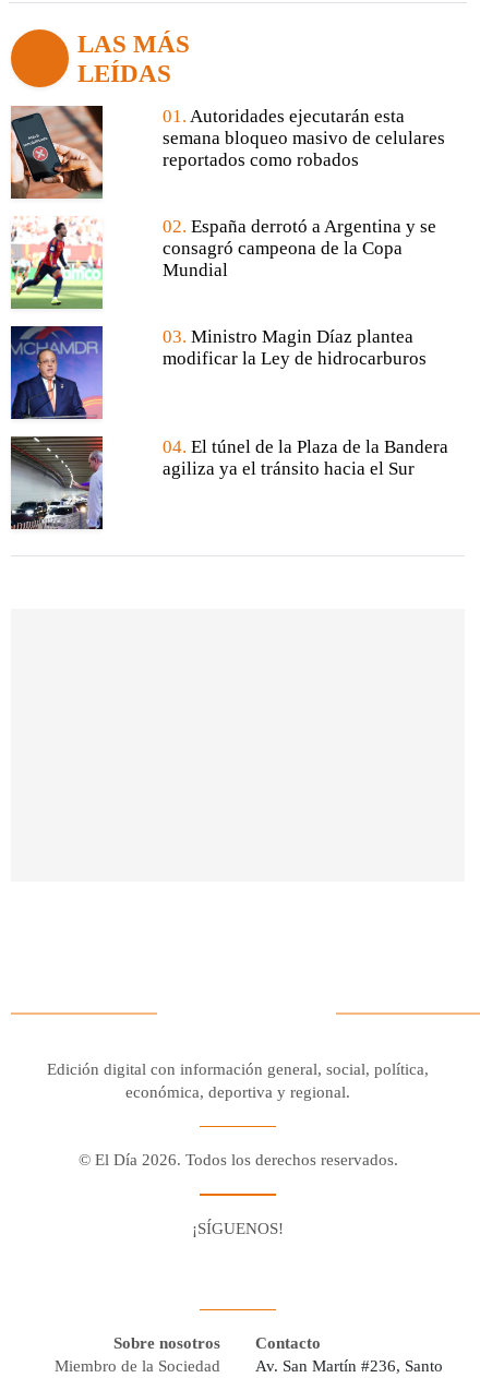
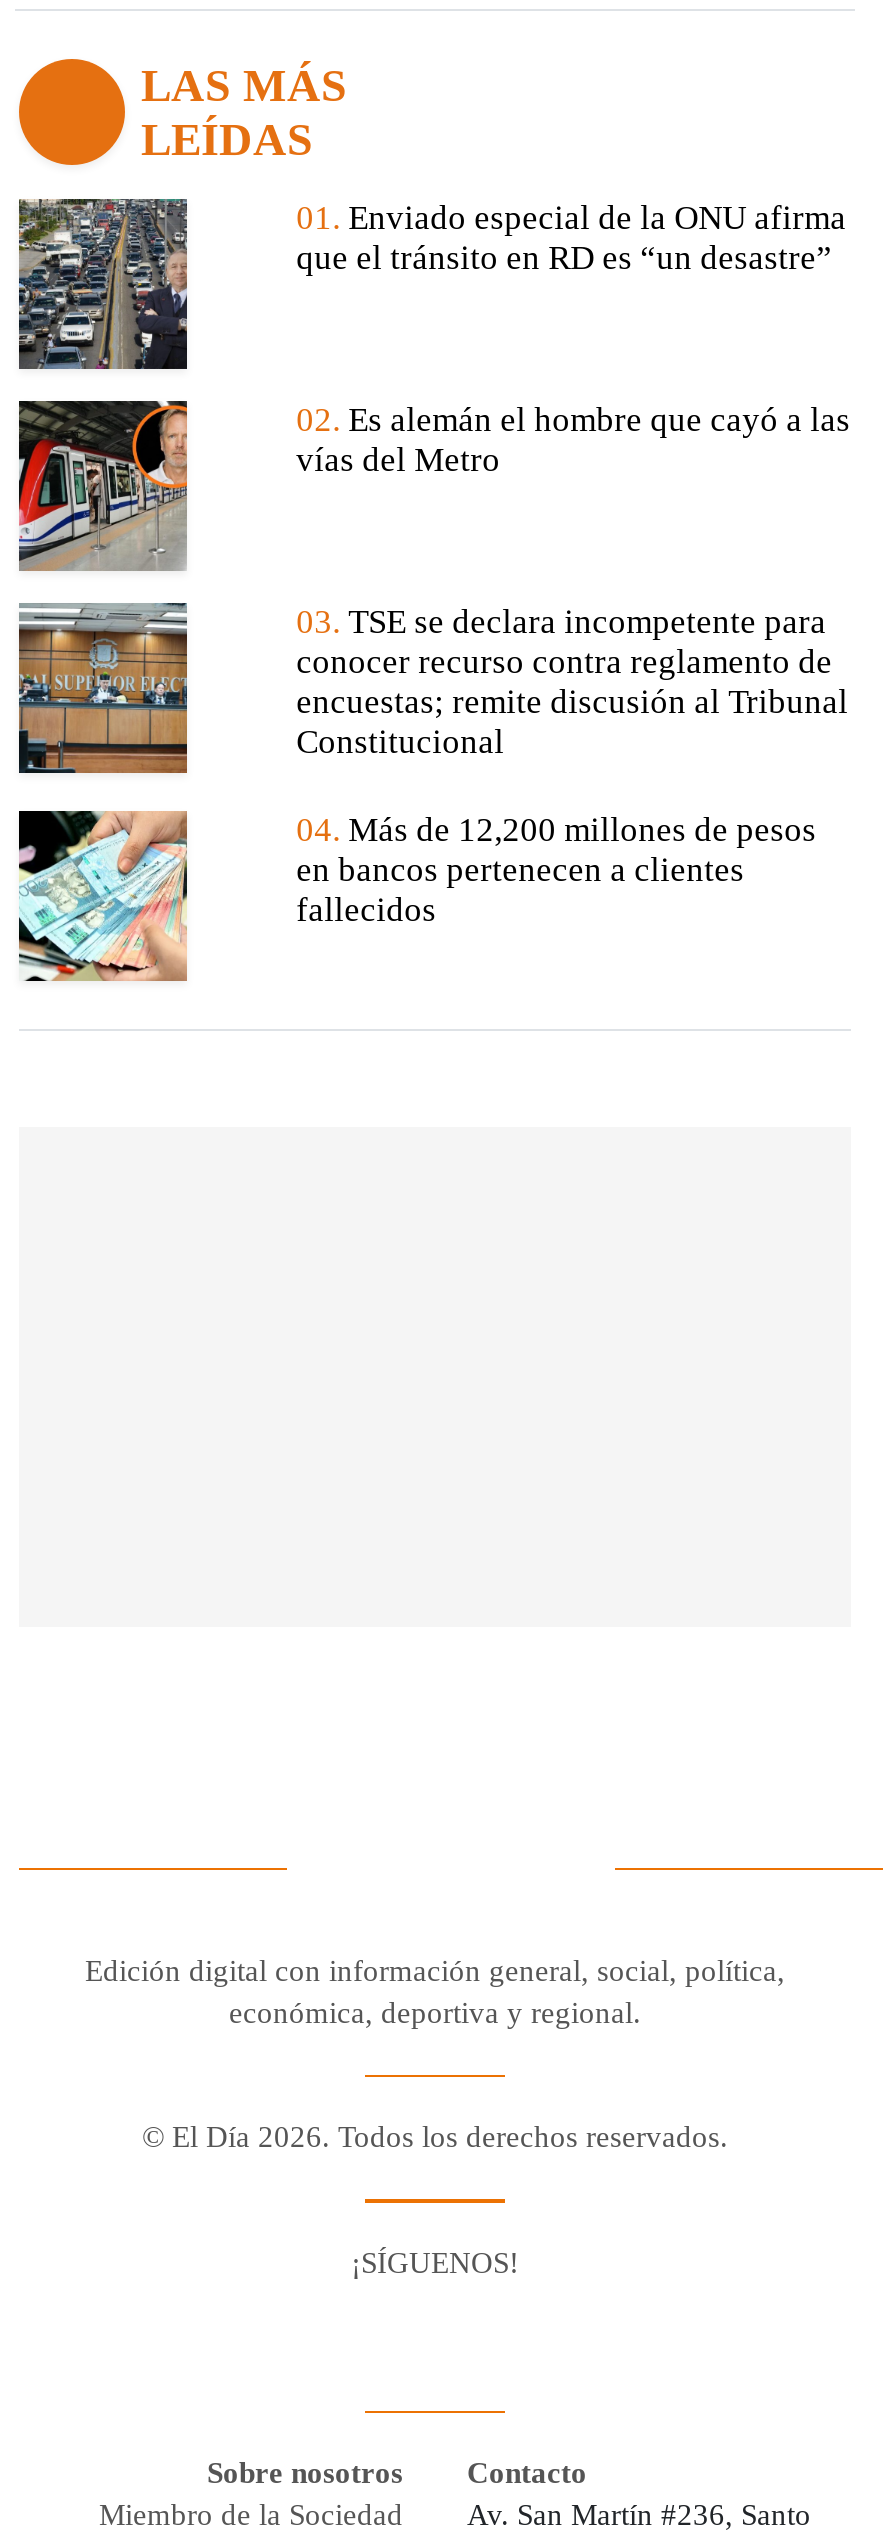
- [image]
+ [image]

- 01. Autoridades ejecutarán esta
- semana bloqueo masivo de celulares
- reportados como robados
+ 01. Enviado especial de la ONU afirma
+ que el tránsito en RD es “un desastre”

- [image]
+ [image]

- 02. España derrotó a Argentina y se
- consagró campeona de la Copa
- Mundial
+ 02. Es alemán el hombre que cayó a las
+ vías del Metro

- [image]
+ [image]

- 03. Ministro Magin Díaz plantea
- modificar la Ley de hidrocarburos
+ 03. TSE se declara incompetente para
+ conocer recurso contra reglamento de
+ encuestas; remite discusión al Tribunal
+ Constitucional

- [image]
+ [image]

- 04. El túnel de la Plaza de la Bandera
- agiliza ya el tránsito hacia el Sur
+ 04. Más de 12,200 millones de pesos
+ en bancos pertenecen a clientes
+ fallecidos
